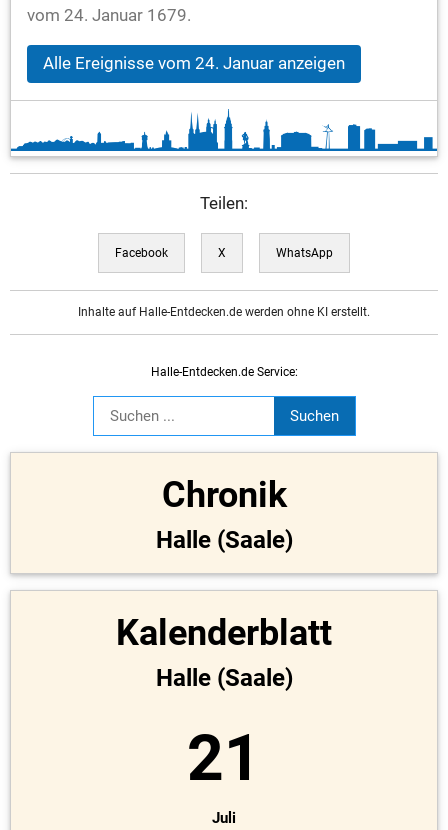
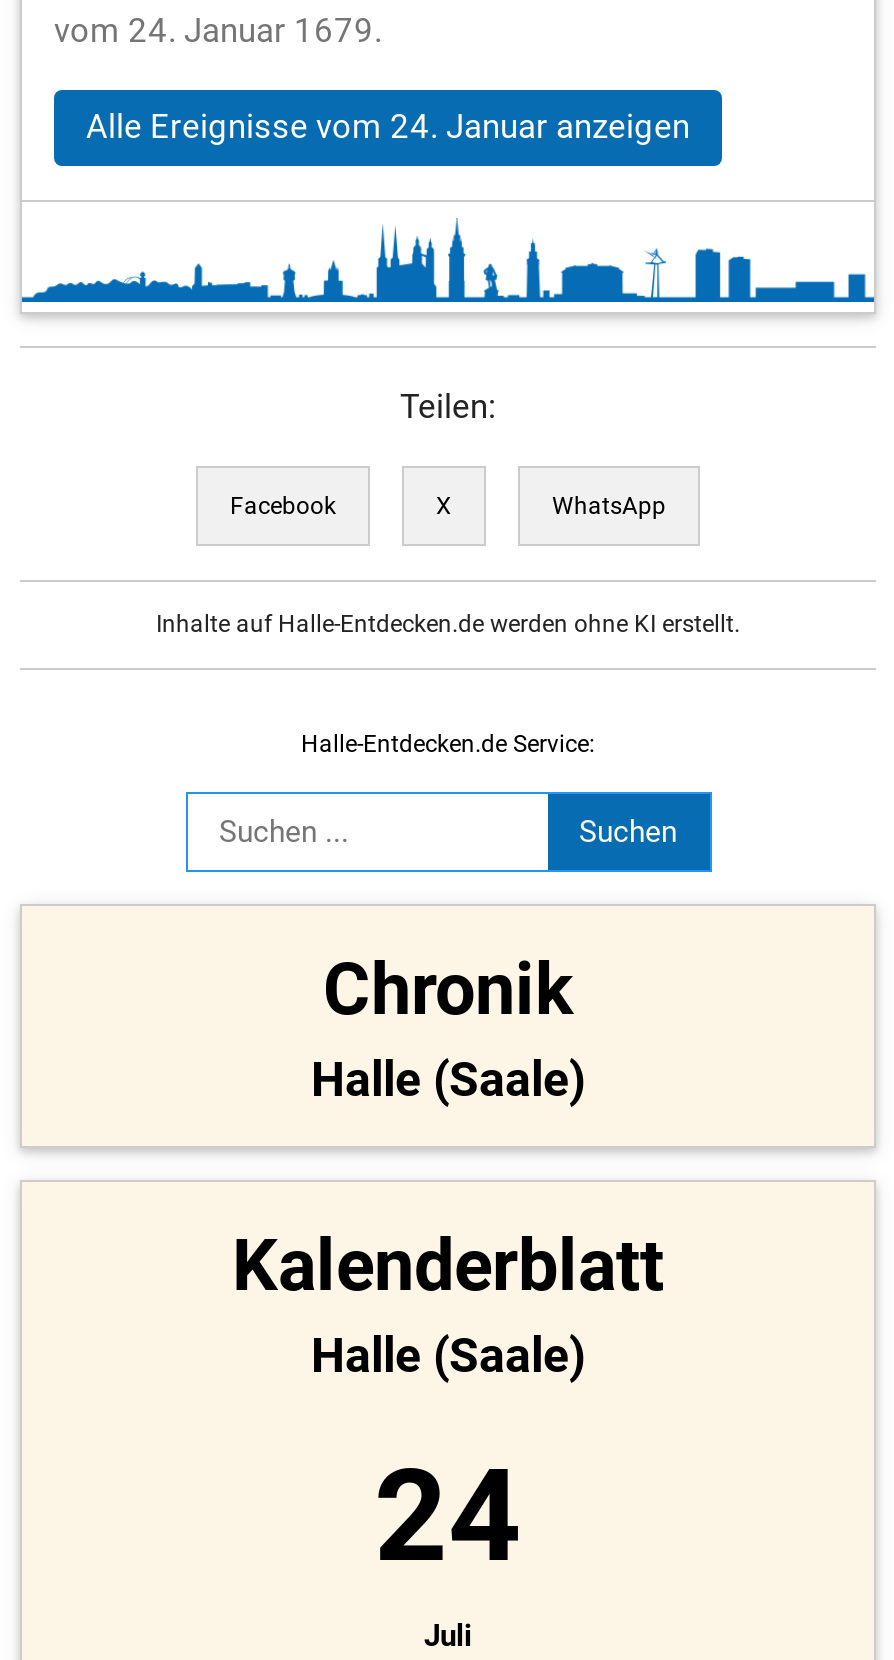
- 21
+ 24
